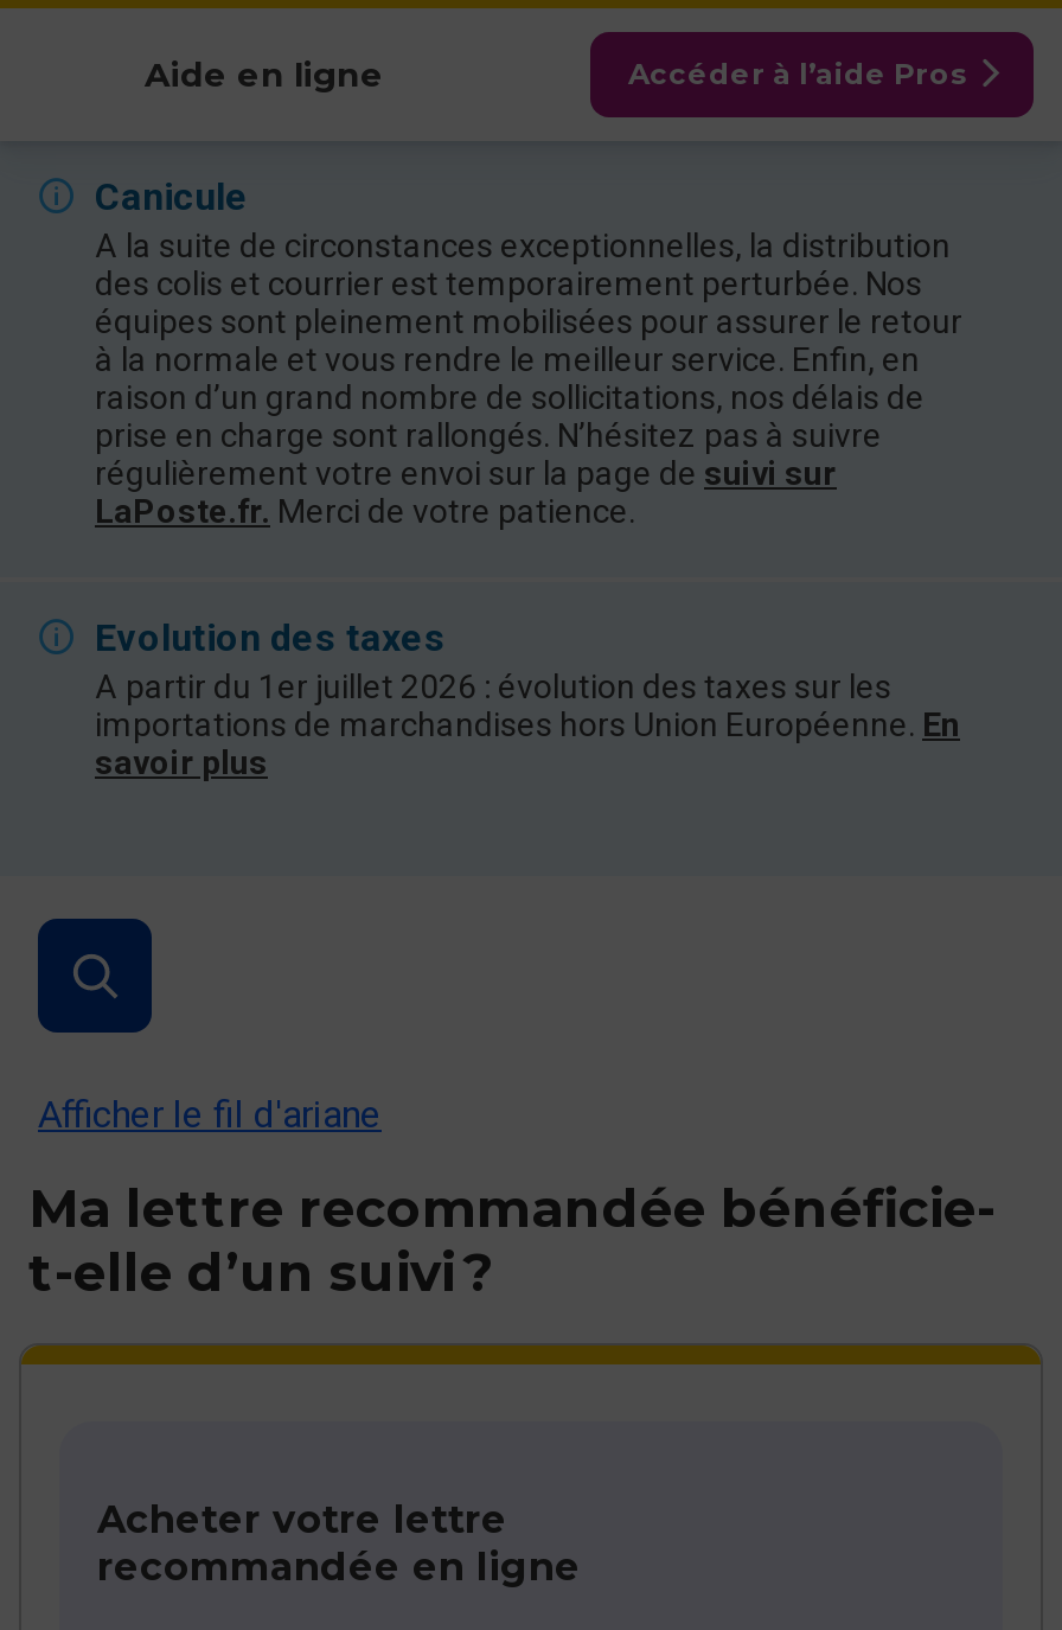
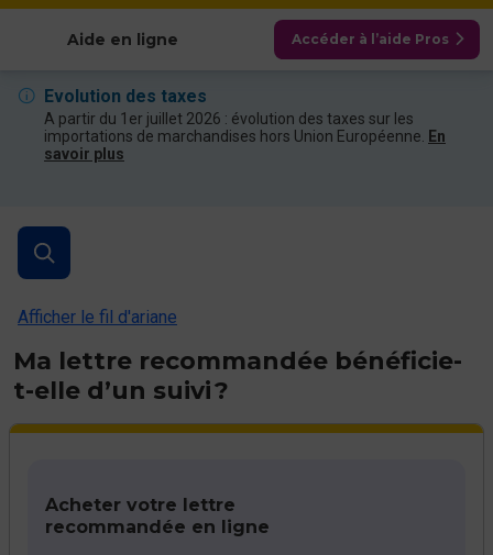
- Canicule
- A la suite de circonstances exceptionnelles, la distribution
- des colis et courrier est temporairement perturbée. Nos
- équipes sont pleinement mobilisées pour assurer le retour
- à la normale et vous rendre le meilleur service. Enfin, en
- raison d’un grand nombre de sollicitations, nos délais de
- prise en charge sont rallongés. N’hésitez pas à suivre
- régulièrement votre envoi sur la page de suivi sur
- LaPoste.fr. Merci de votre patience.
